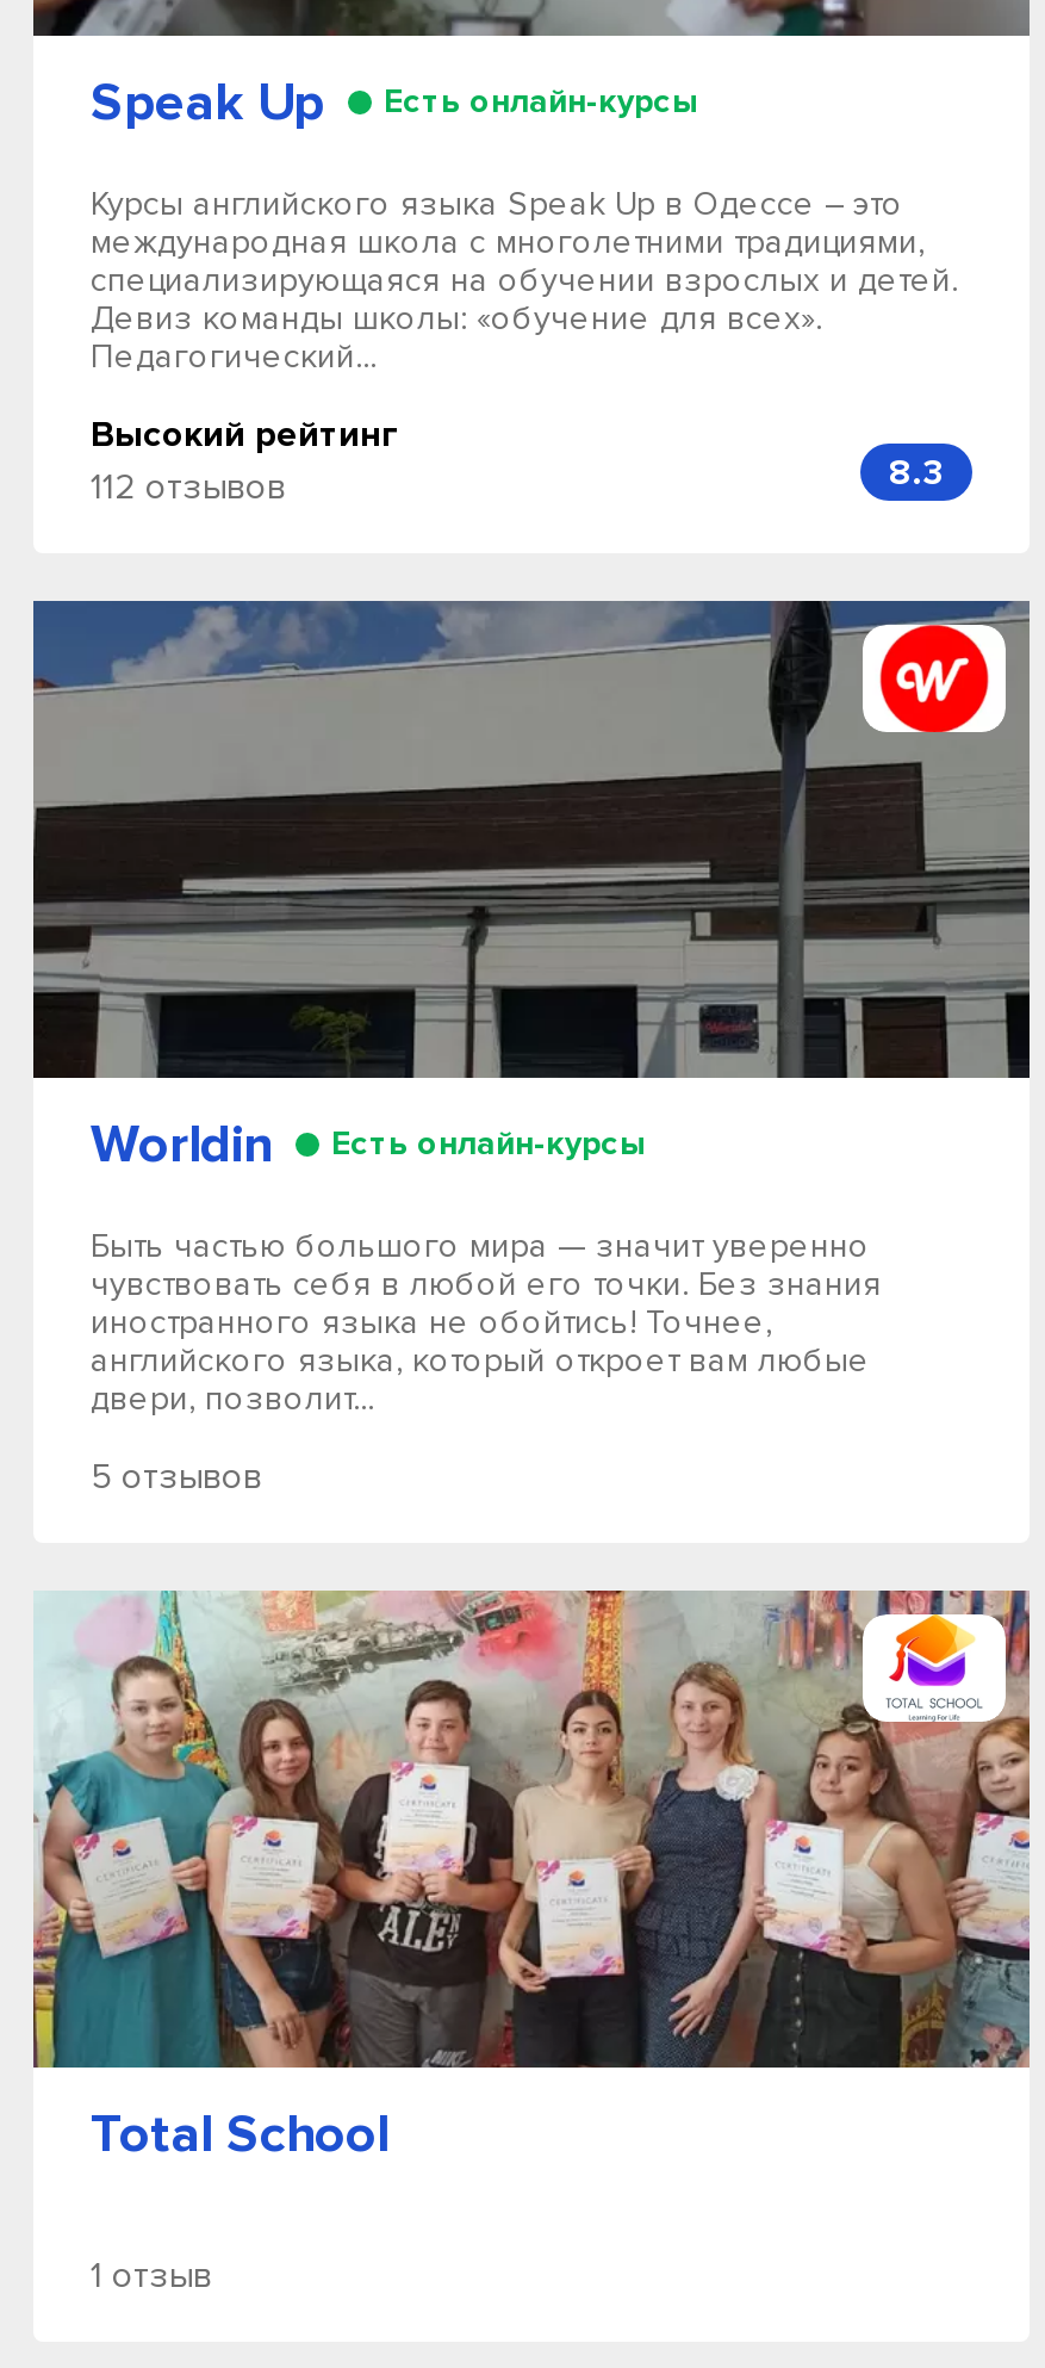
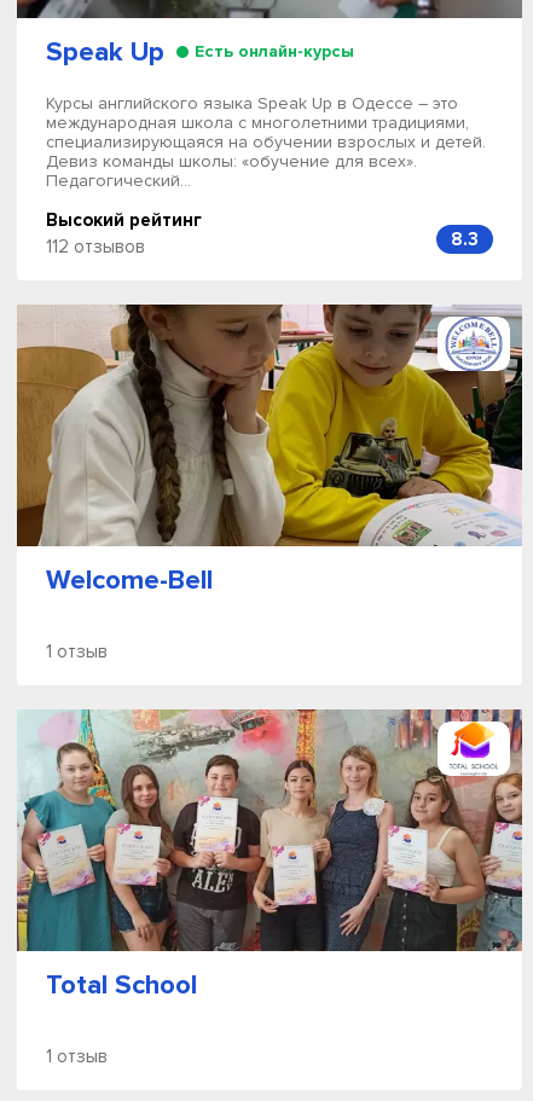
- [image]
- Worldin
- Есть онлайн-курсы
- Быть частью большого мира — значит уверенно
- чувствовать себя в любой его точки. Без знания
- иностранного языка не обойтись! Точнее,
- английского языка, который откроет вам любые
- двери, позволит...
- 5 отзывов
+ [image]
+ Welcome-Bell
+ 1 отзыв
